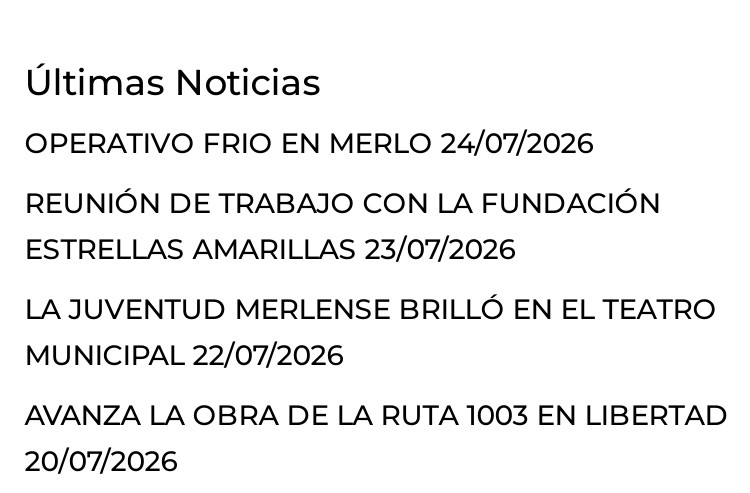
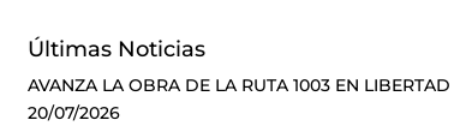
- OPERATIVO FRIO EN MERLO 24/07/2026
- REUNIÓN DE TRABAJO CON LA FUNDACIÓN
- ESTRELLAS AMARILLAS 23/07/2026
- LA JUVENTUD MERLENSE BRILLÓ EN EL TEATRO
- MUNICIPAL 22/07/2026
